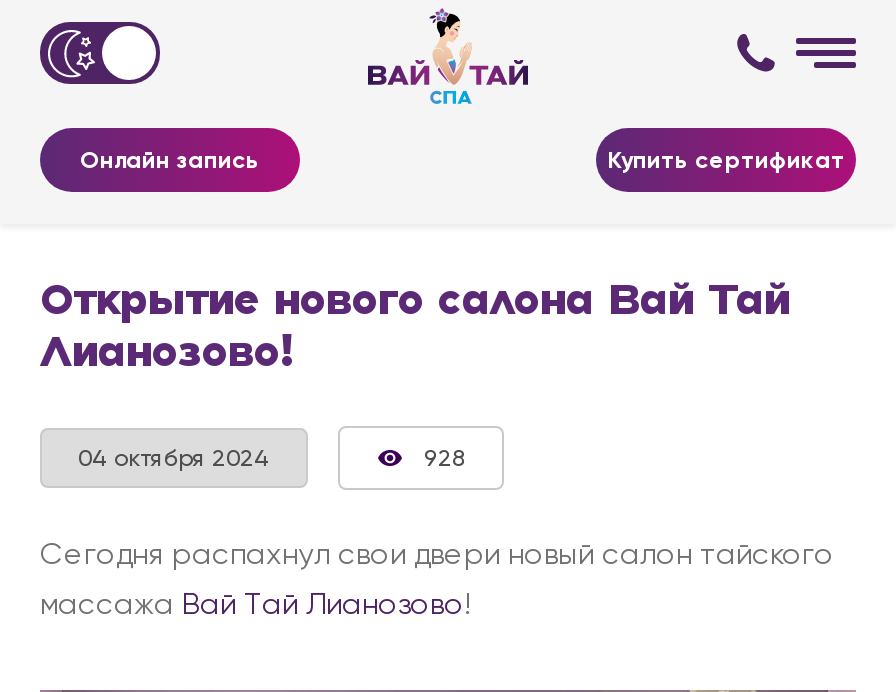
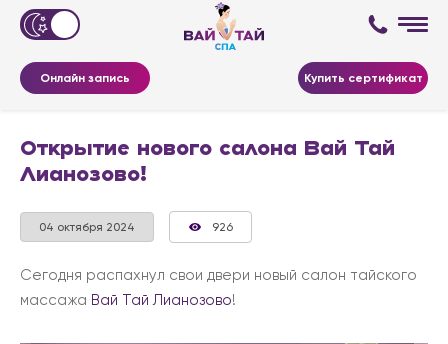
- 928
+ 926
